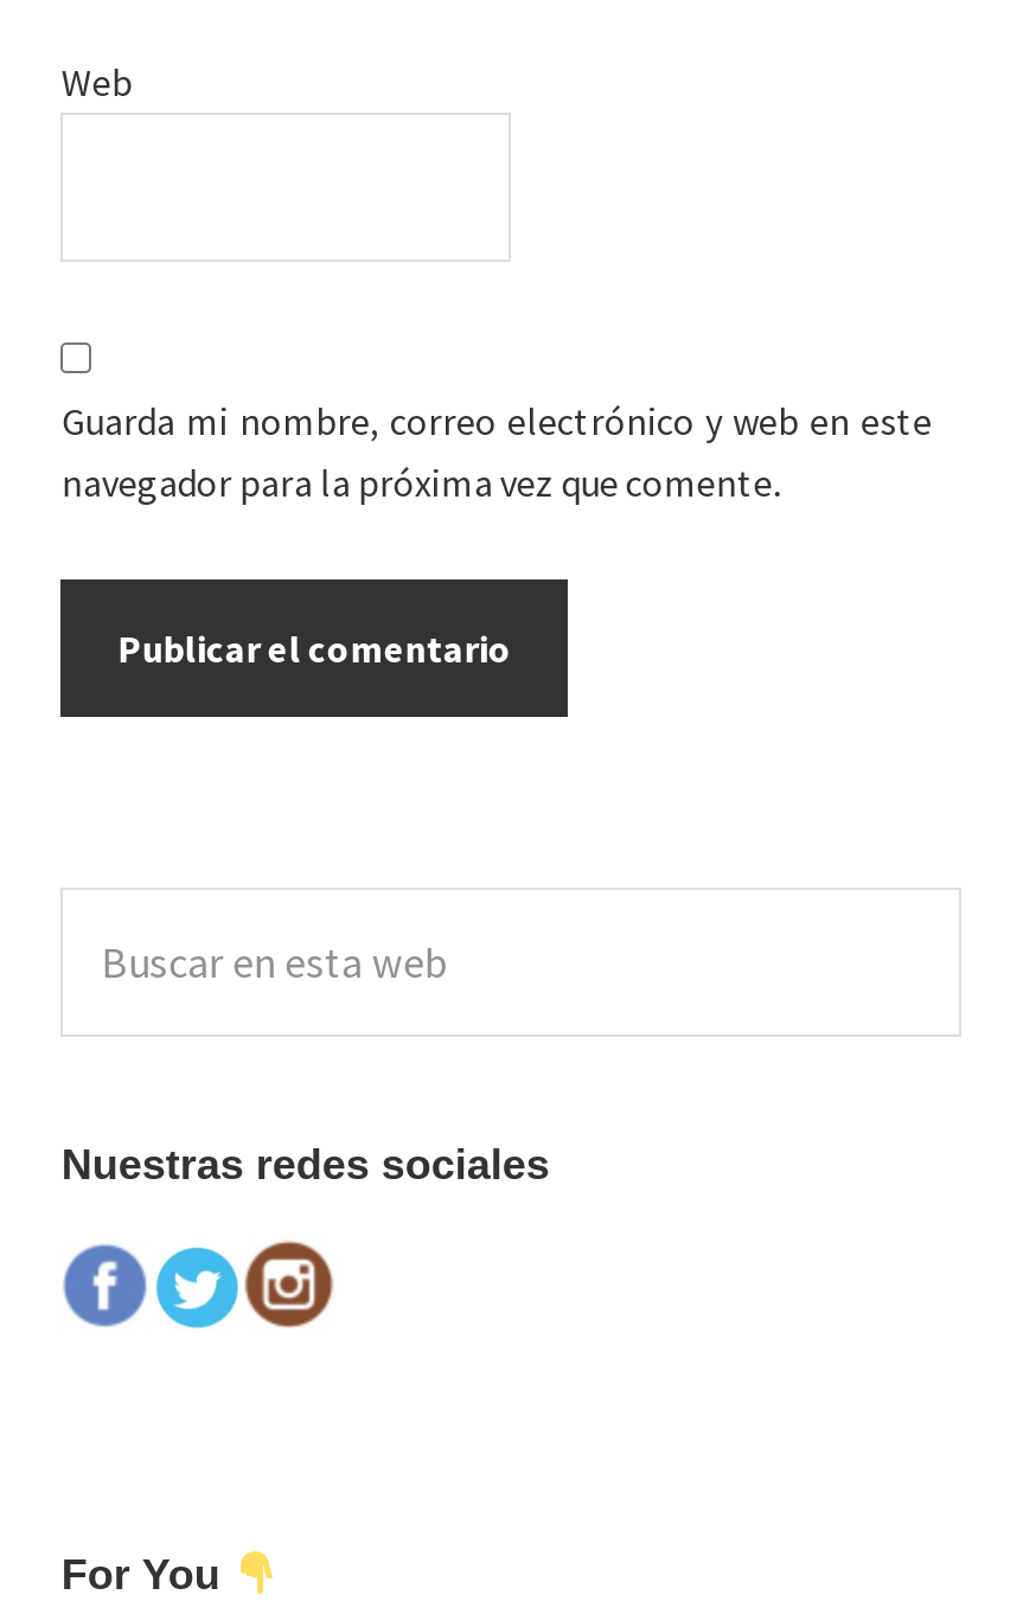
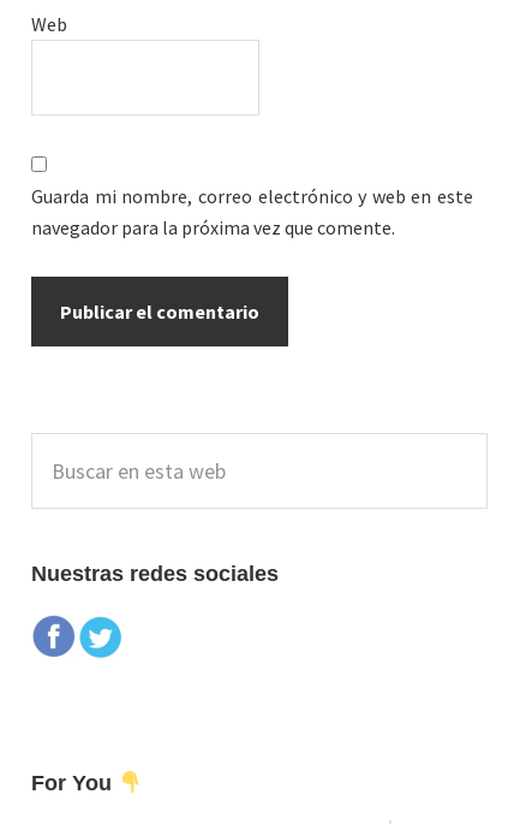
- [image]
